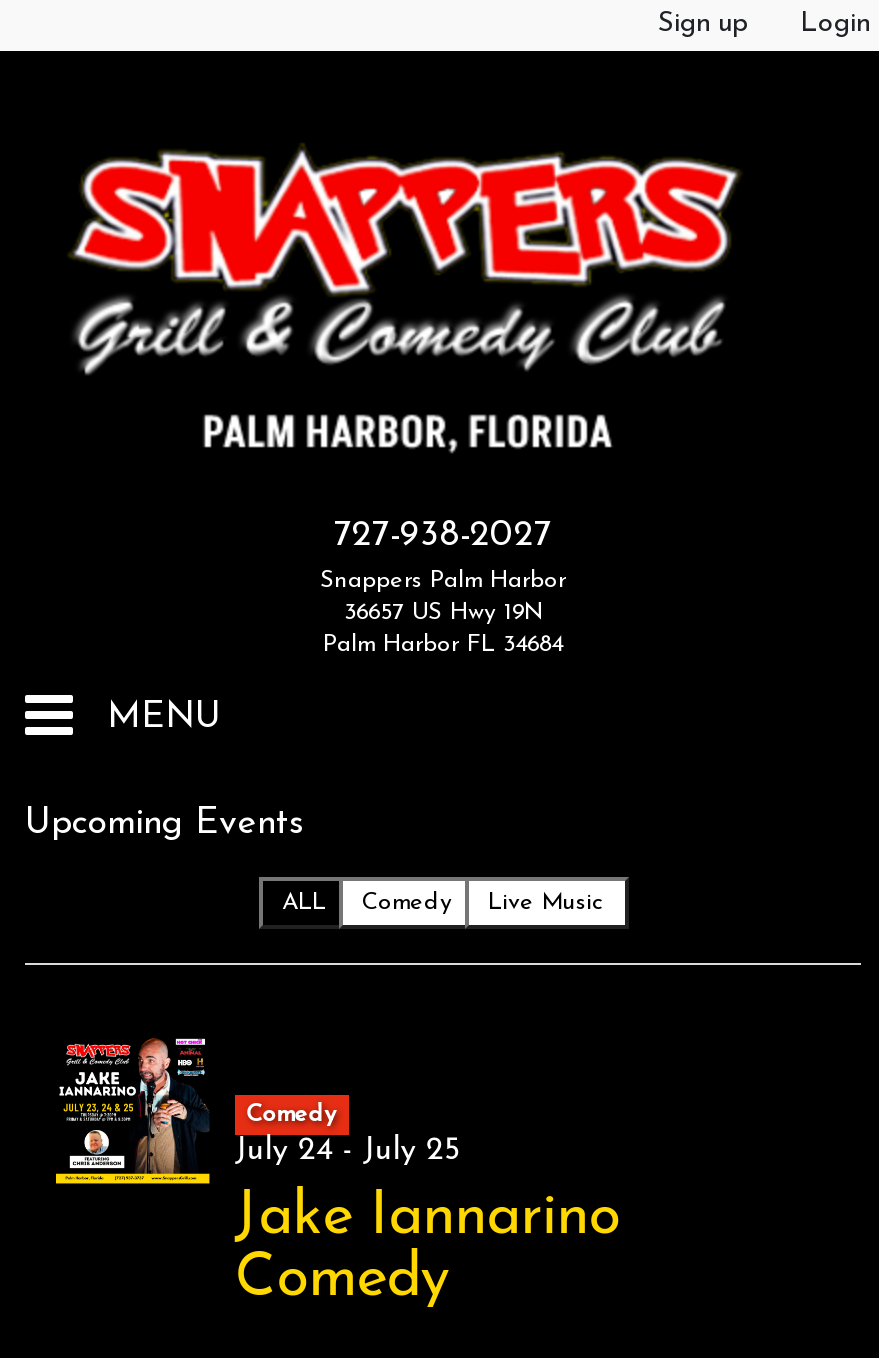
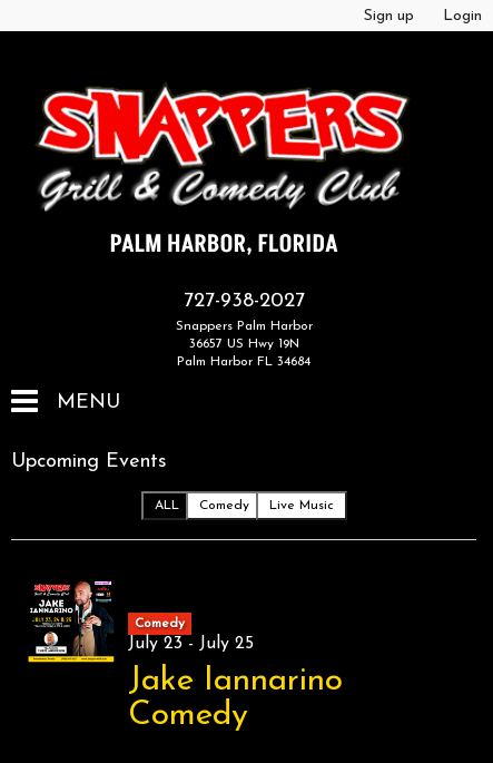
- July 24 - July 25
+ July 23 - July 25
